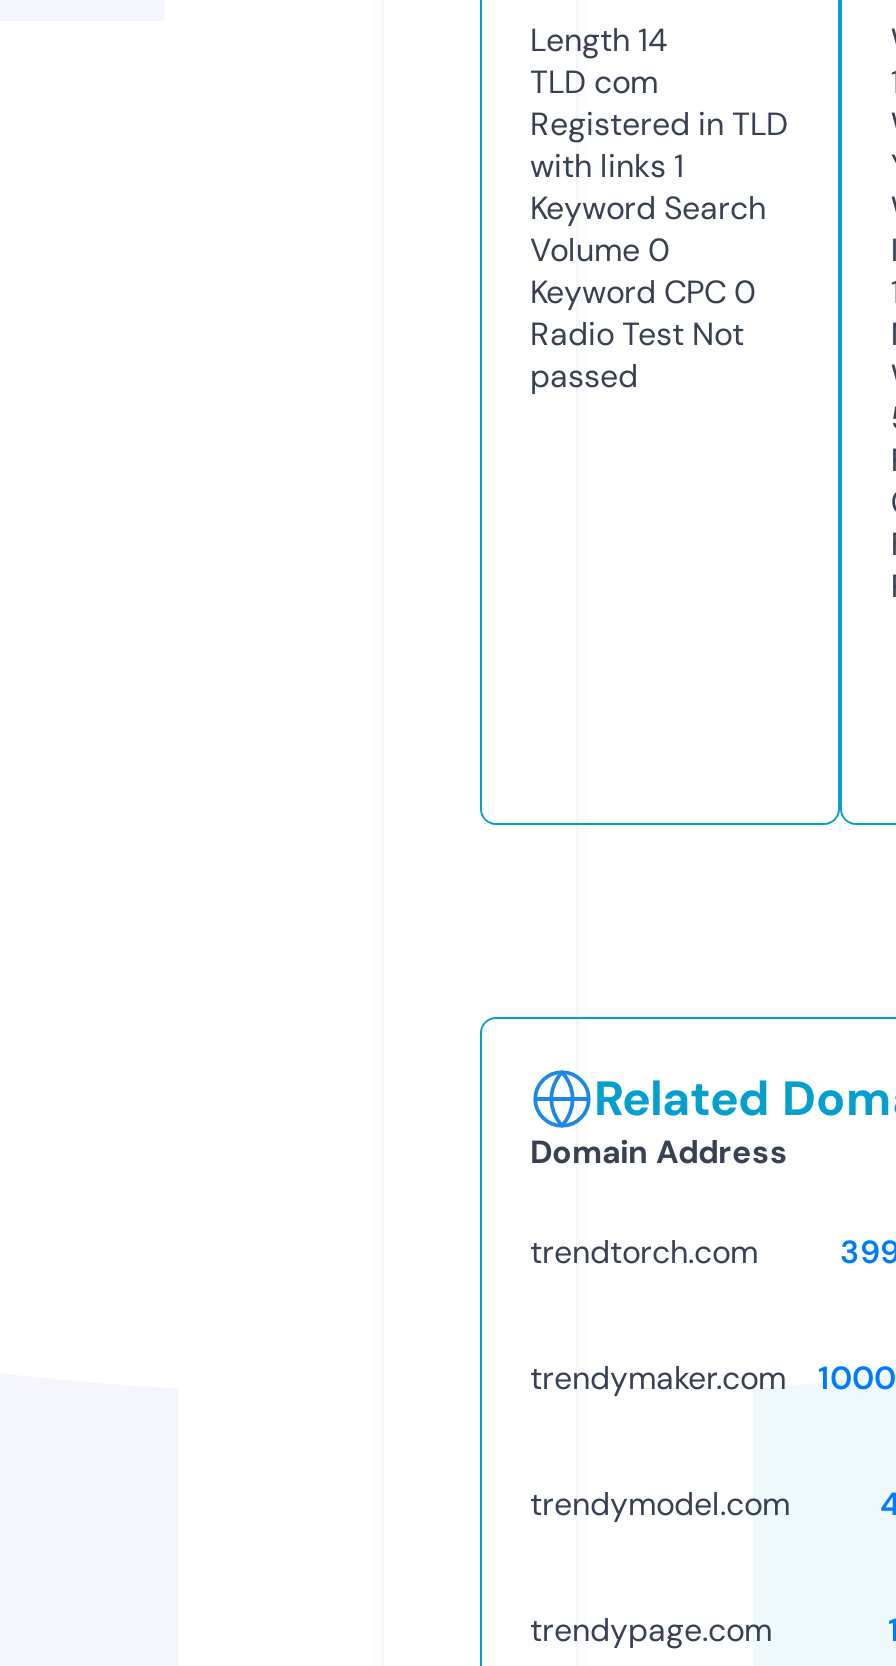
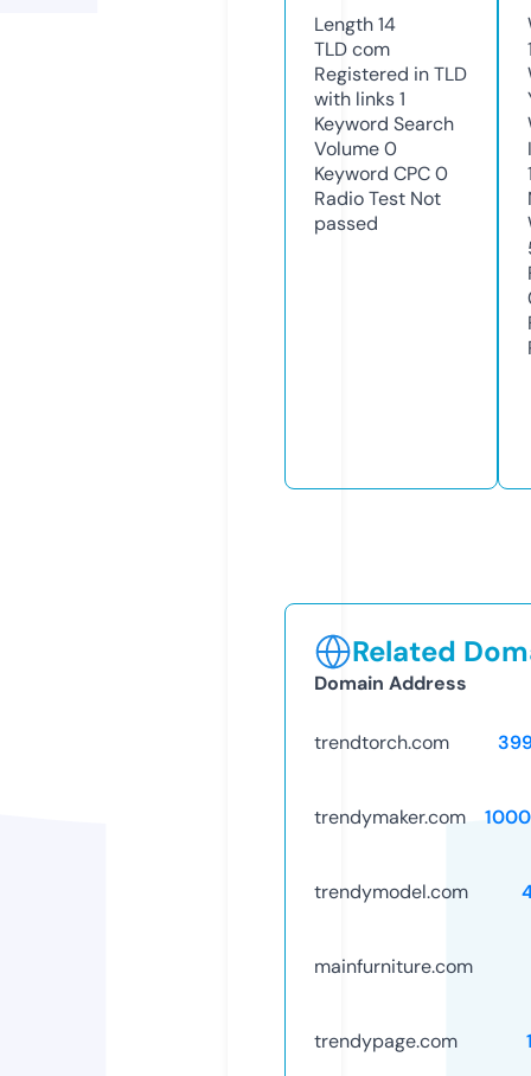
+ mainfurniture.com
